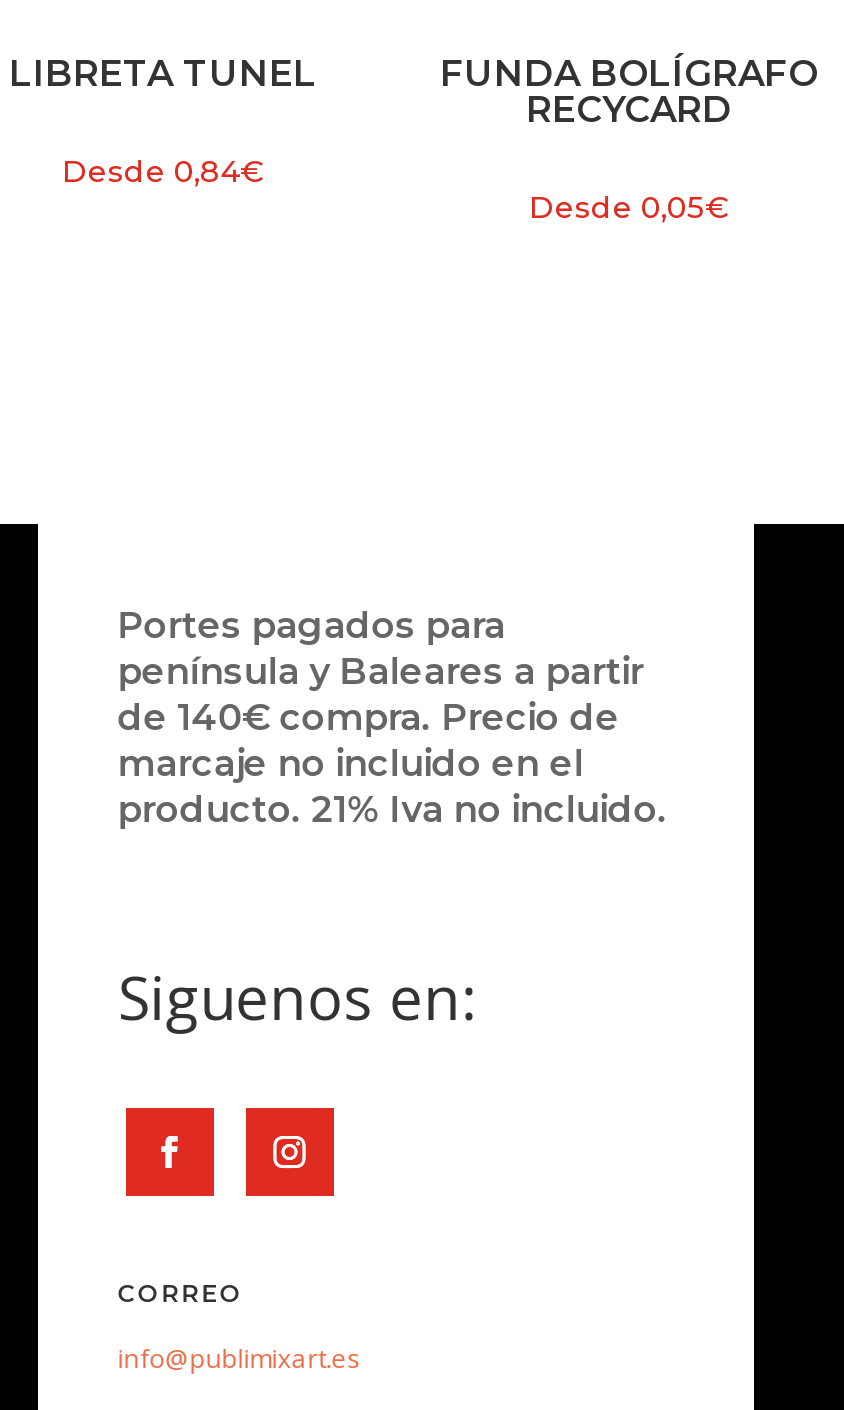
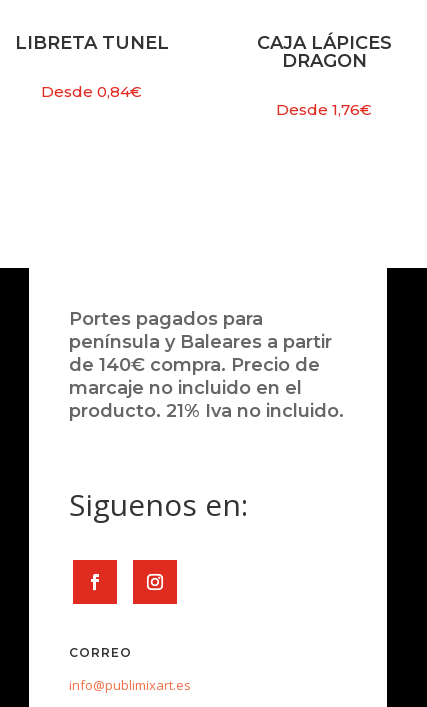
- FUNDA BOLÍGRAFO
- RECYCARD
+ CAJA LÁPICES
+ DRAGON

- Desde 0,05€
+ Desde 1,76€
